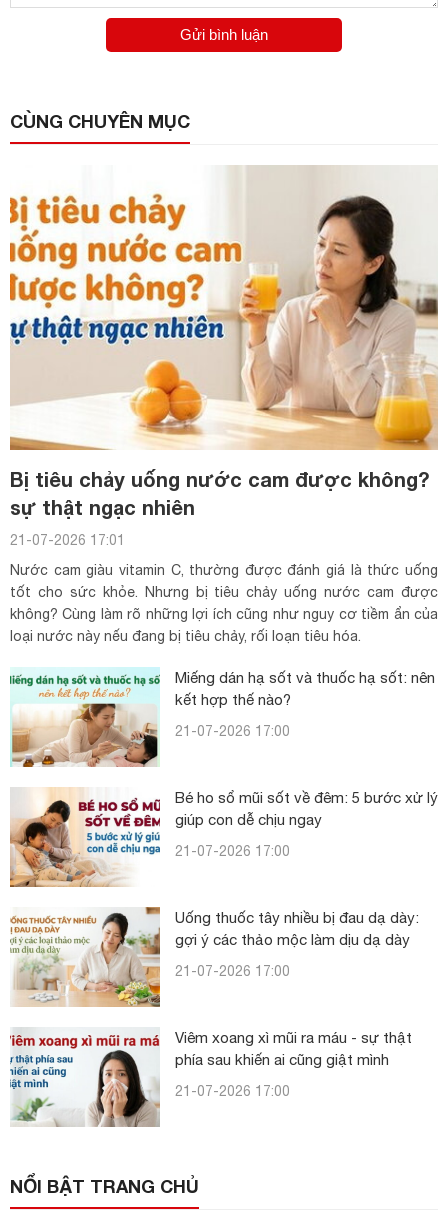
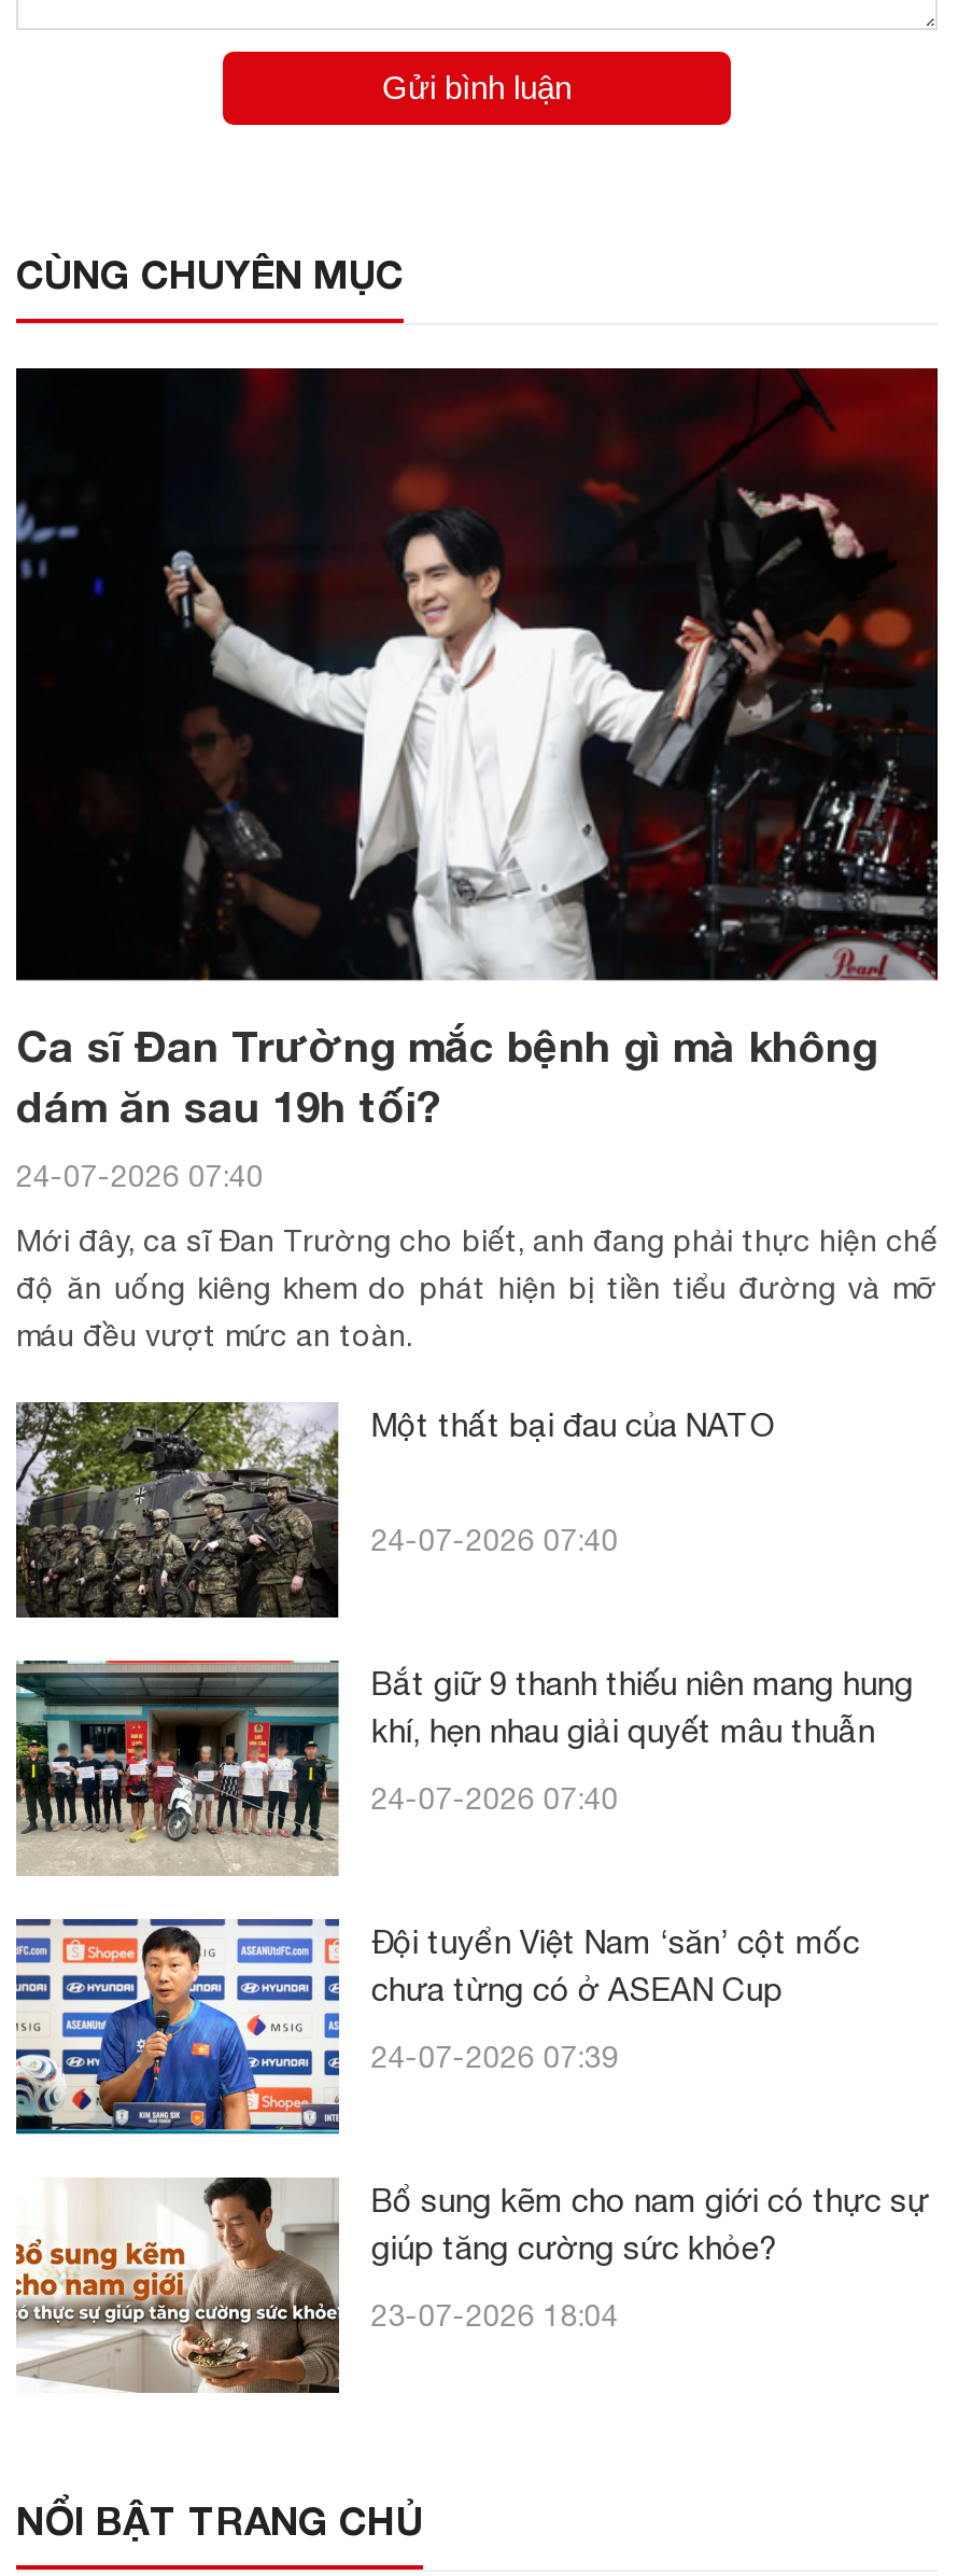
- [image]
- Bị tiêu chảy uống nước cam được không?
- sự thật ngạc nhiên
+ [image]
+ Ca sĩ Đan Trường mắc bệnh gì mà không
+ dám ăn sau 19h tối?

- 21-07-2026 17:01
+ 24-07-2026 07:40

- Nước cam giàu vitamin C, thường được đánh giá là thức uống
- tốt cho sức khỏe. Nhưng bị tiêu chảy uống nước cam được
- không? Cùng làm rõ những lợi ích cũng như nguy cơ tiềm ẩn của
- loại nước này nếu đang bị tiêu chảy, rối loạn tiêu hóa.
+ Mới đây, ca sĩ Đan Trường cho biết, anh đang phải thực hiện chế
+ độ ăn uống kiêng khem do phát hiện bị tiền tiểu đường và mỡ
+ máu đều vượt mức an toàn.

- [image]
- Miếng dán hạ sốt và thuốc hạ sốt: nên
- kết hợp thế nào?
+ [image]
+ Một thất bại đau của NATO

- 21-07-2026 17:00
+ 24-07-2026 07:40

- [image]
- Bé ho sổ mũi sốt về đêm: 5 bước xử lý
- giúp con dễ chịu ngay
+ [image]
+ Bắt giữ 9 thanh thiếu niên mang hung
+ khí, hẹn nhau giải quyết mâu thuẫn

- 21-07-2026 17:00
+ 24-07-2026 07:40

- [image]
- Uống thuốc tây nhiều bị đau dạ dày:
- gợi ý các thảo mộc làm dịu dạ dày
+ [image]
+ Đội tuyển Việt Nam ‘săn’ cột mốc
+ chưa từng có ở ASEAN Cup

- 21-07-2026 17:00
+ 24-07-2026 07:39

- [image]
- Viêm xoang xì mũi ra máu - sự thật
- phía sau khiến ai cũng giật mình
+ [image]
+ Bổ sung kẽm cho nam giới có thực sự
+ giúp tăng cường sức khỏe?

- 21-07-2026 17:00
+ 23-07-2026 18:04
